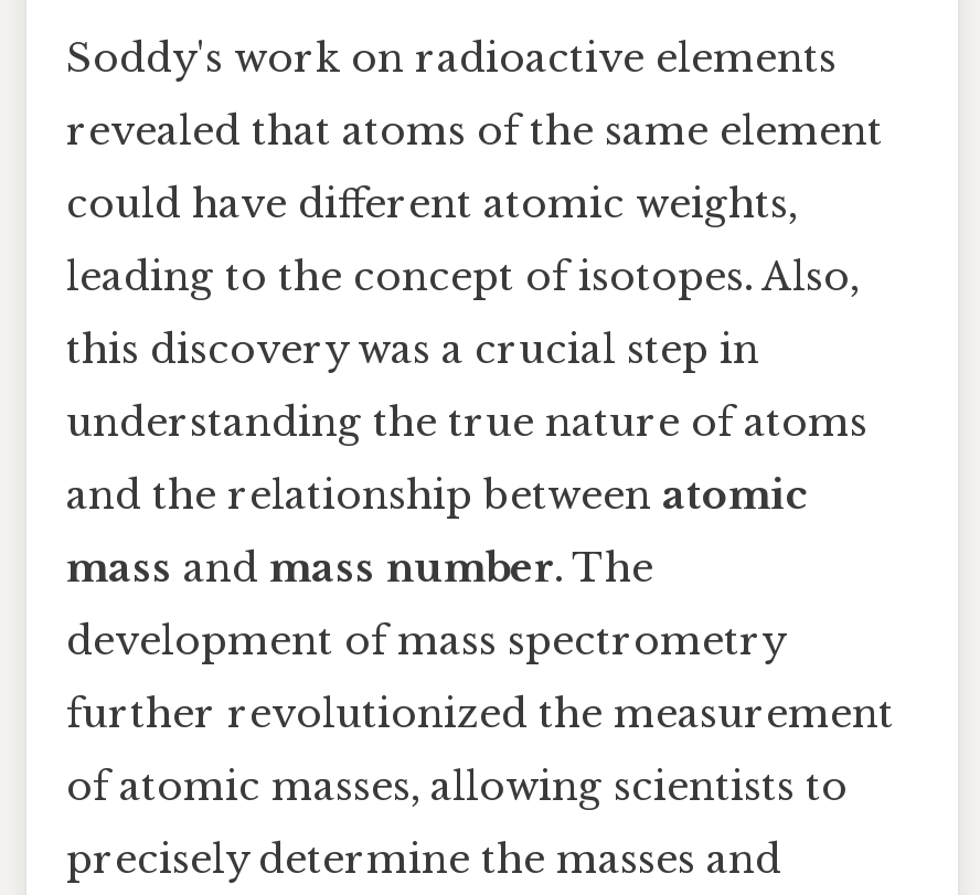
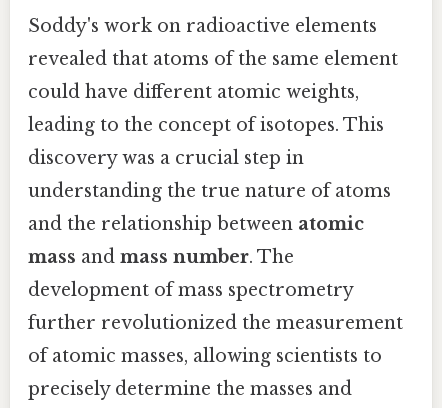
- leading to the concept of isotopes. Also,
+ leading to the concept of isotopes. This

- this discovery was a crucial step in
+ discovery was a crucial step in
